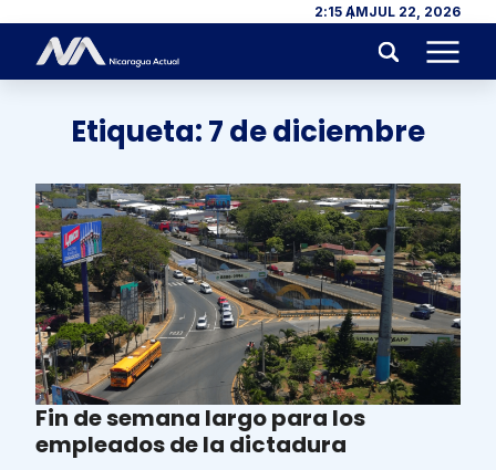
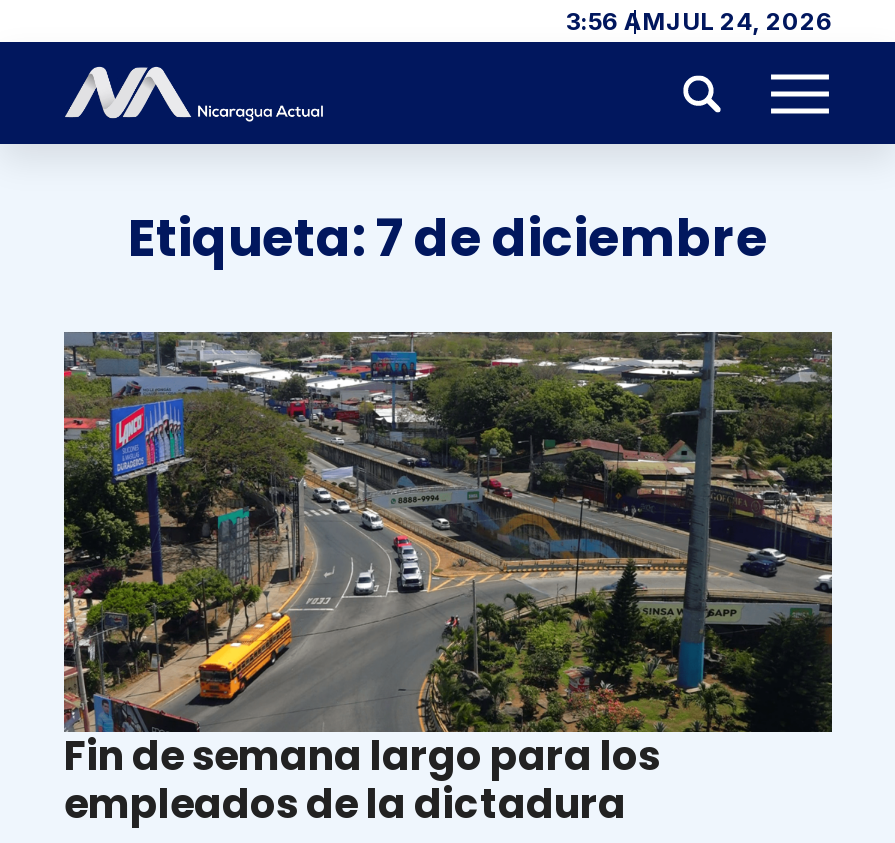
- 2:15 AMJUL 22, 2026
+ 3:56 AMJUL 24, 2026
